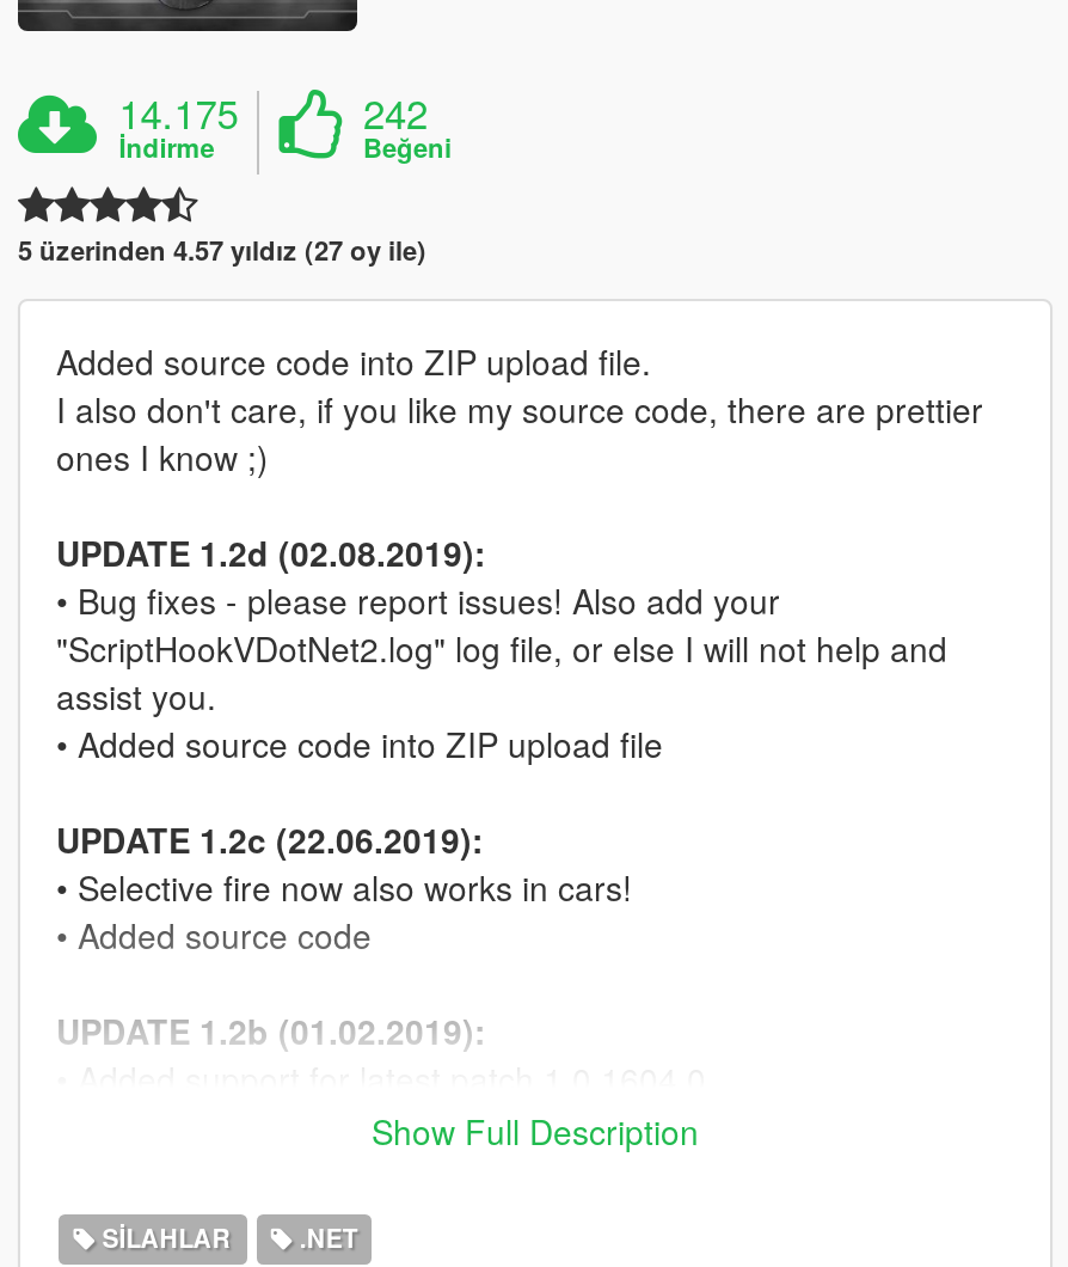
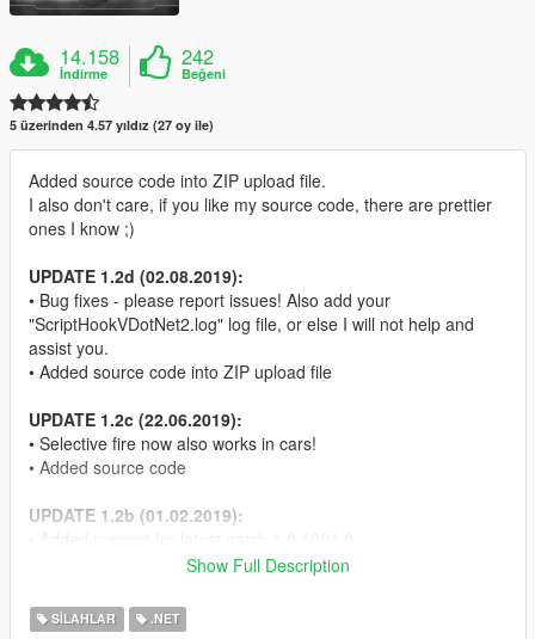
- 14.175
+ 14.158
